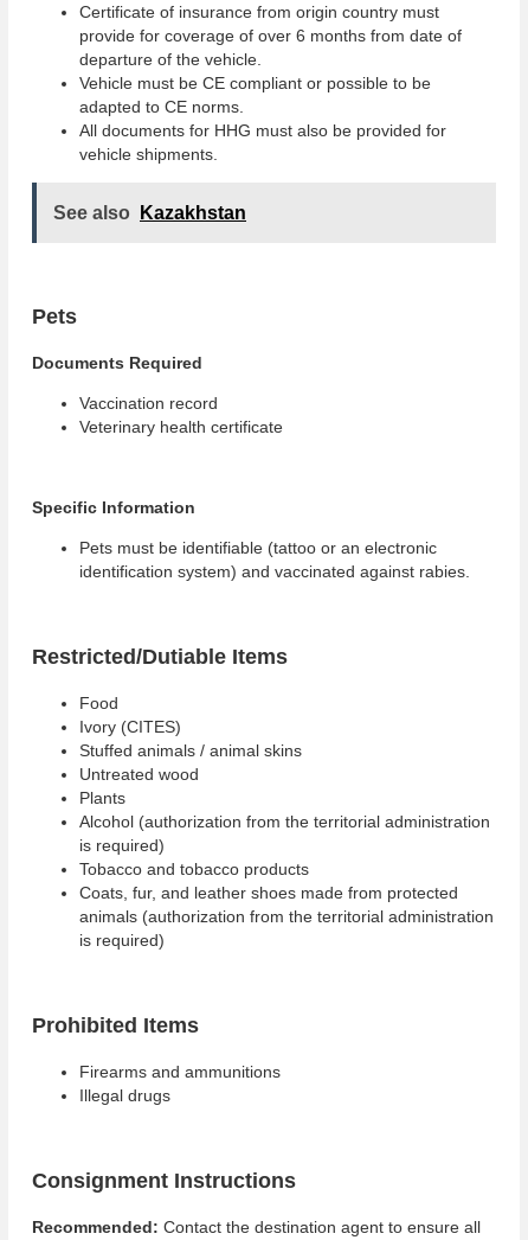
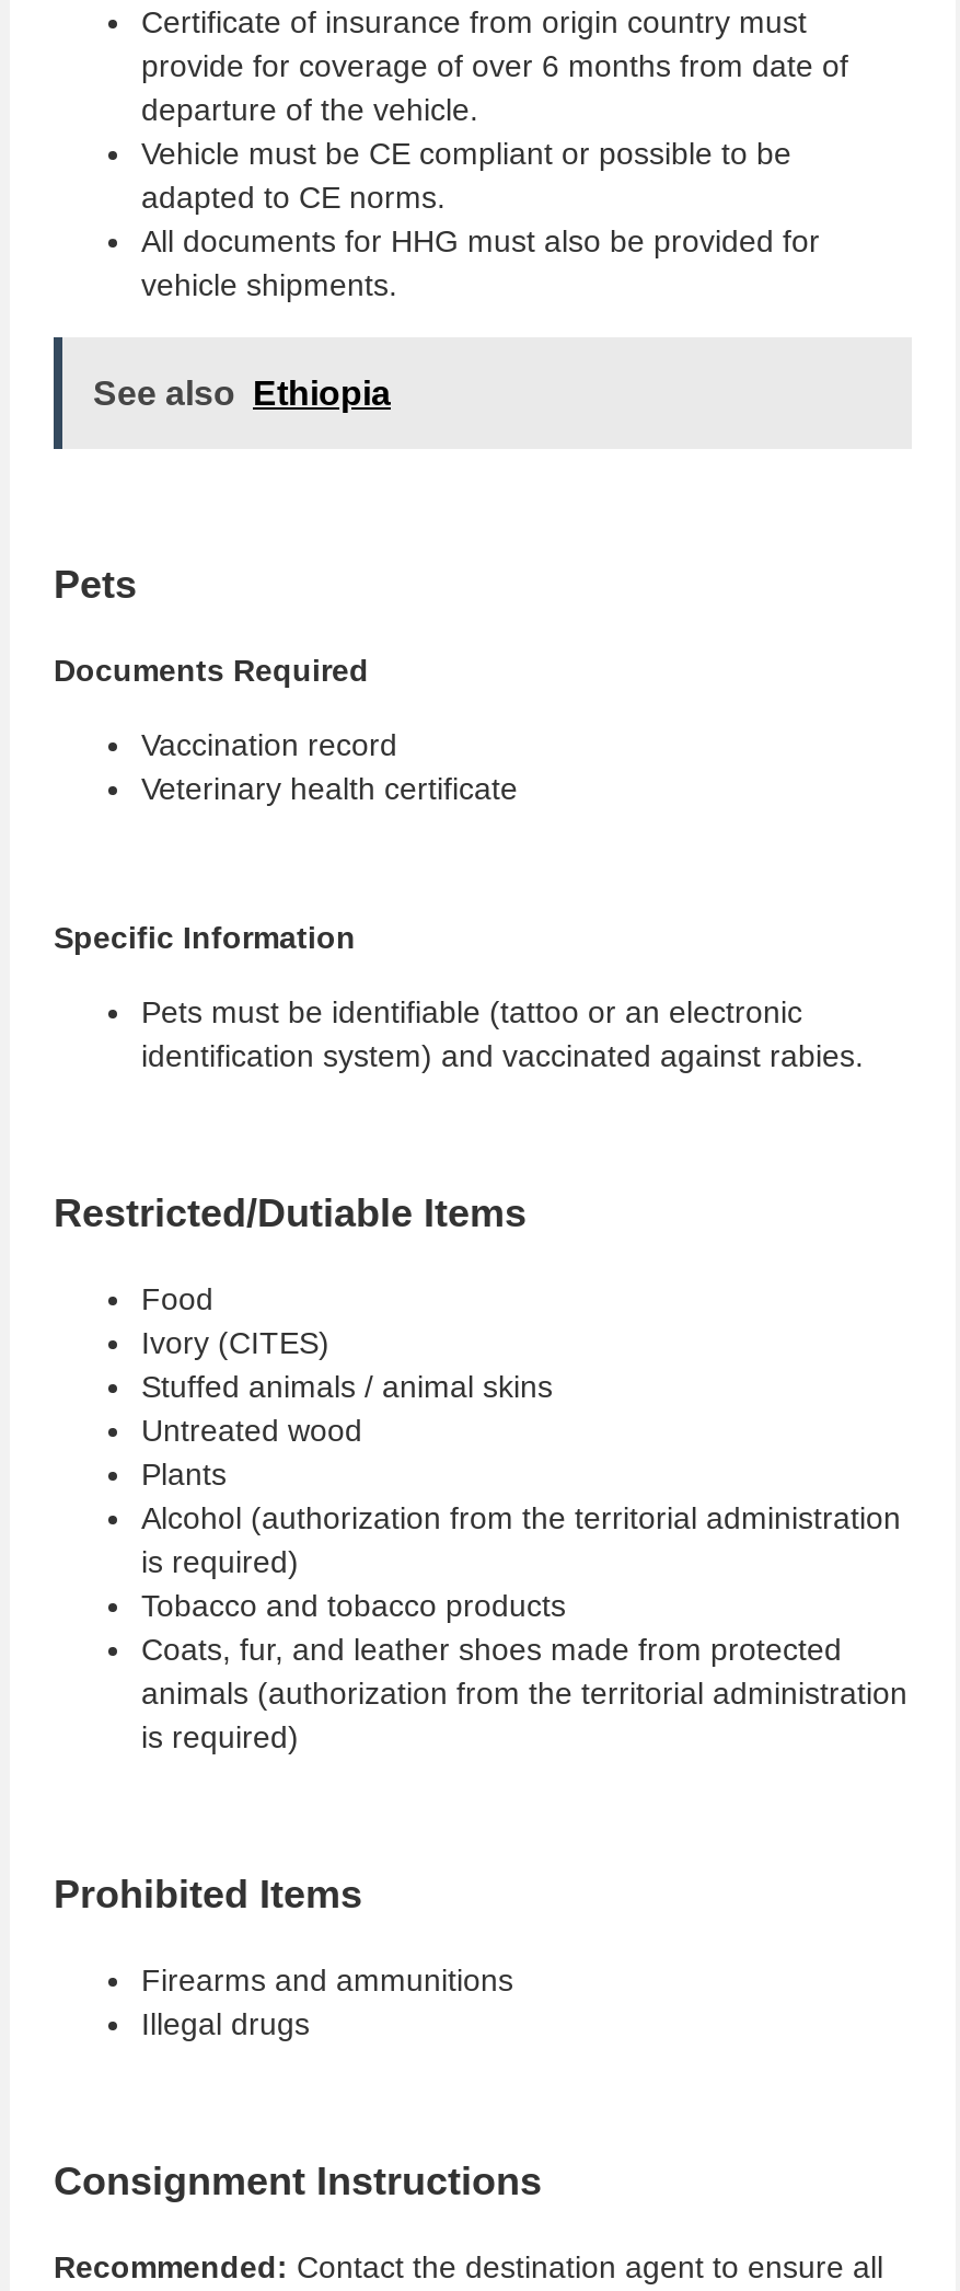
- See also Kazakhstan
+ See also Ethiopia
